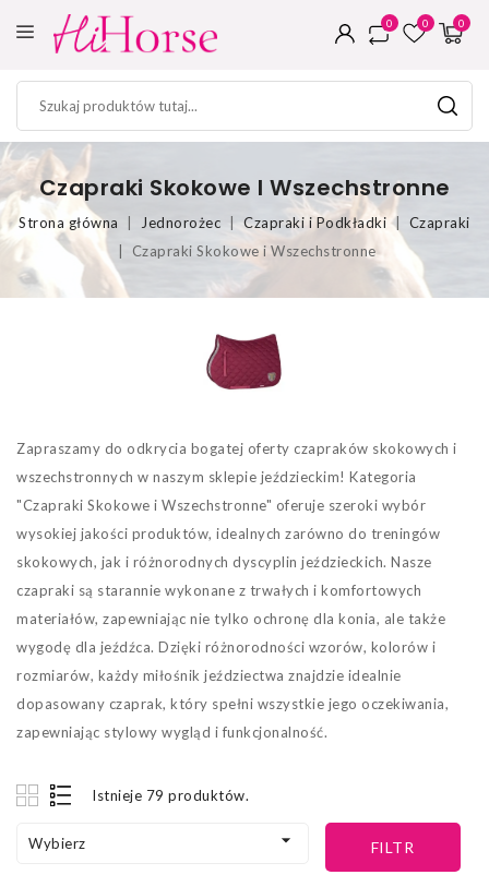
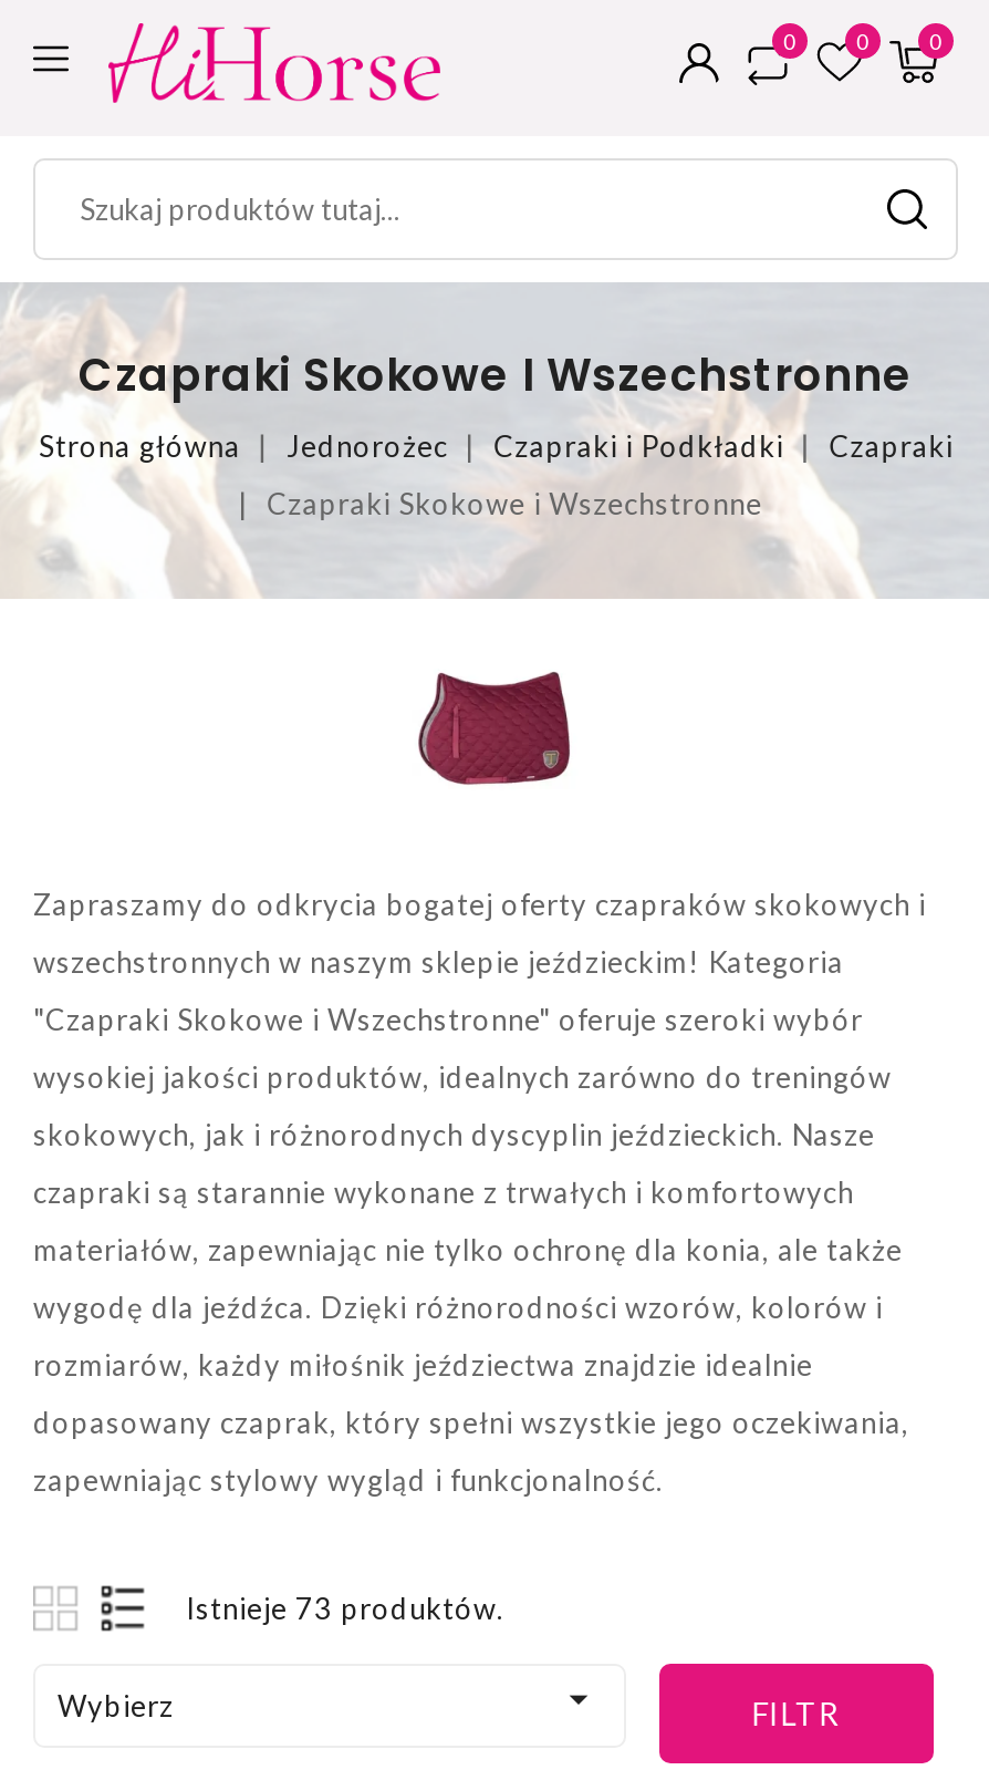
- Istnieje 79 produktów.
+ Istnieje 73 produktów.
